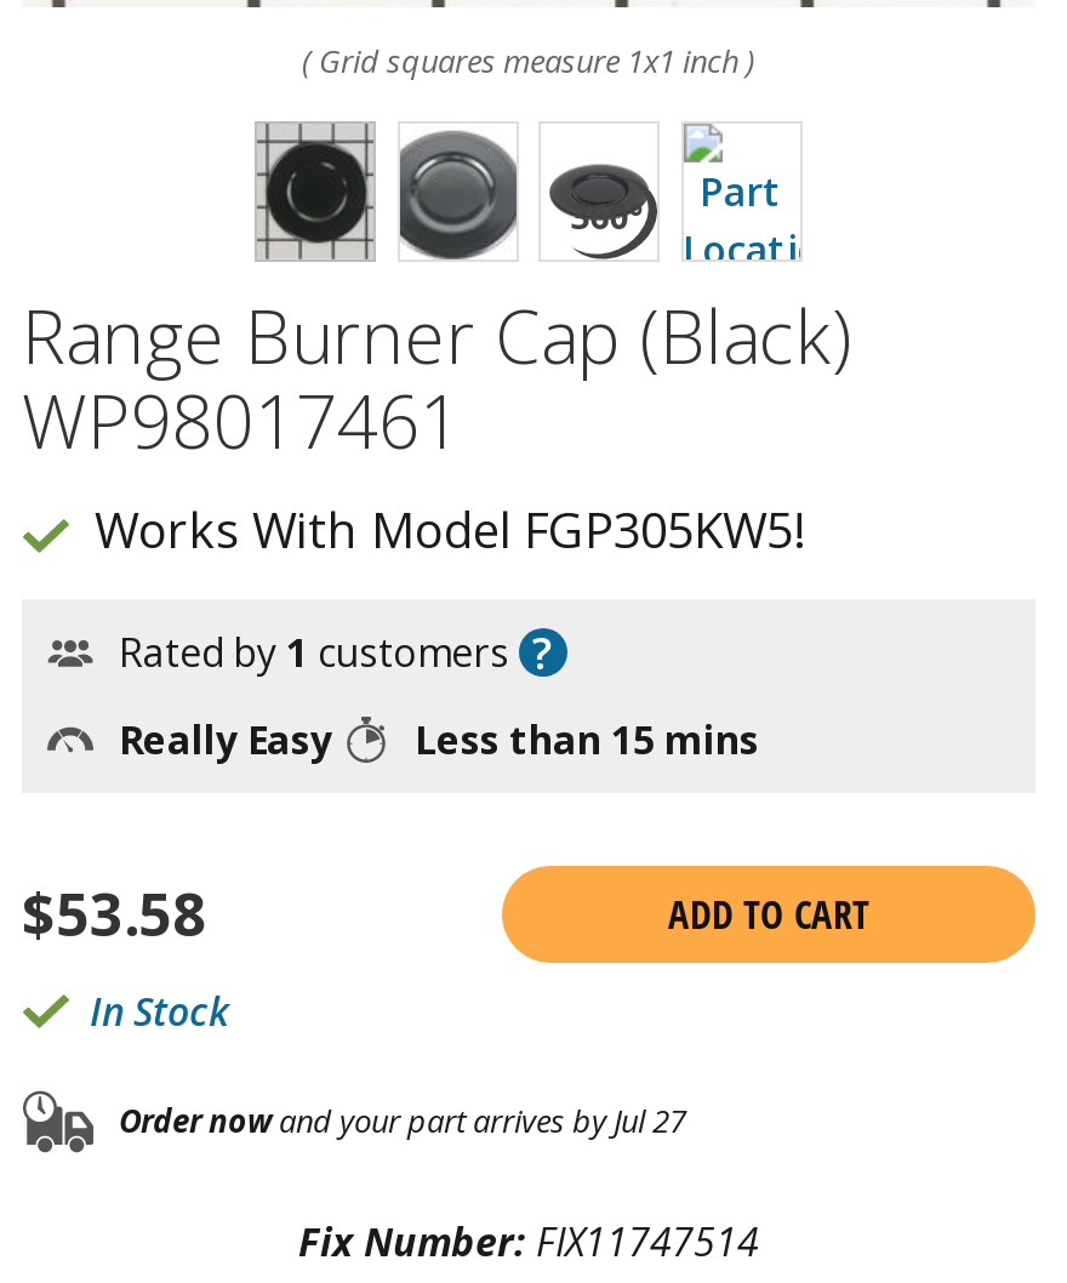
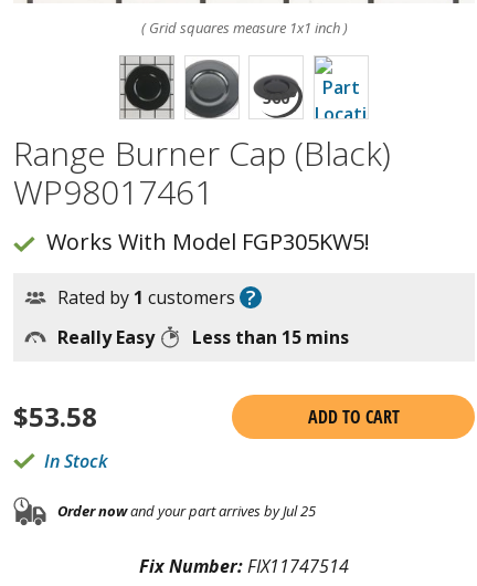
- Order nowand your part arrives by Jul 27
+ Order nowand your part arrives by Jul 25
